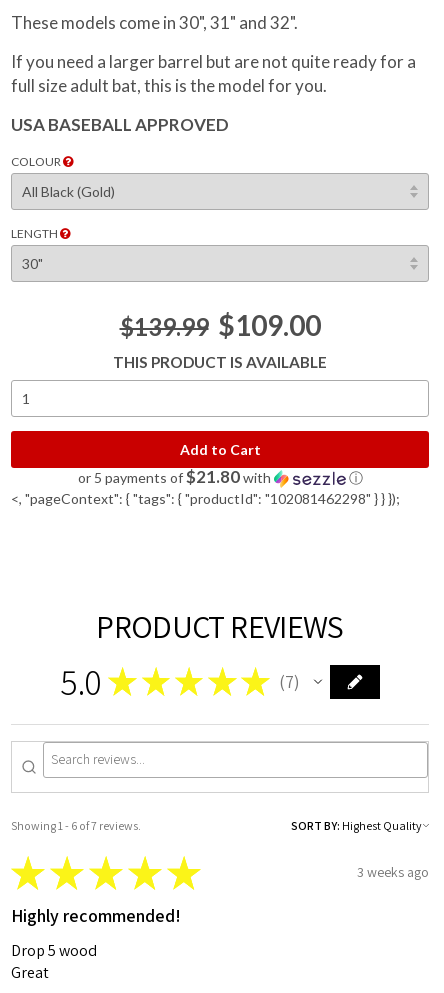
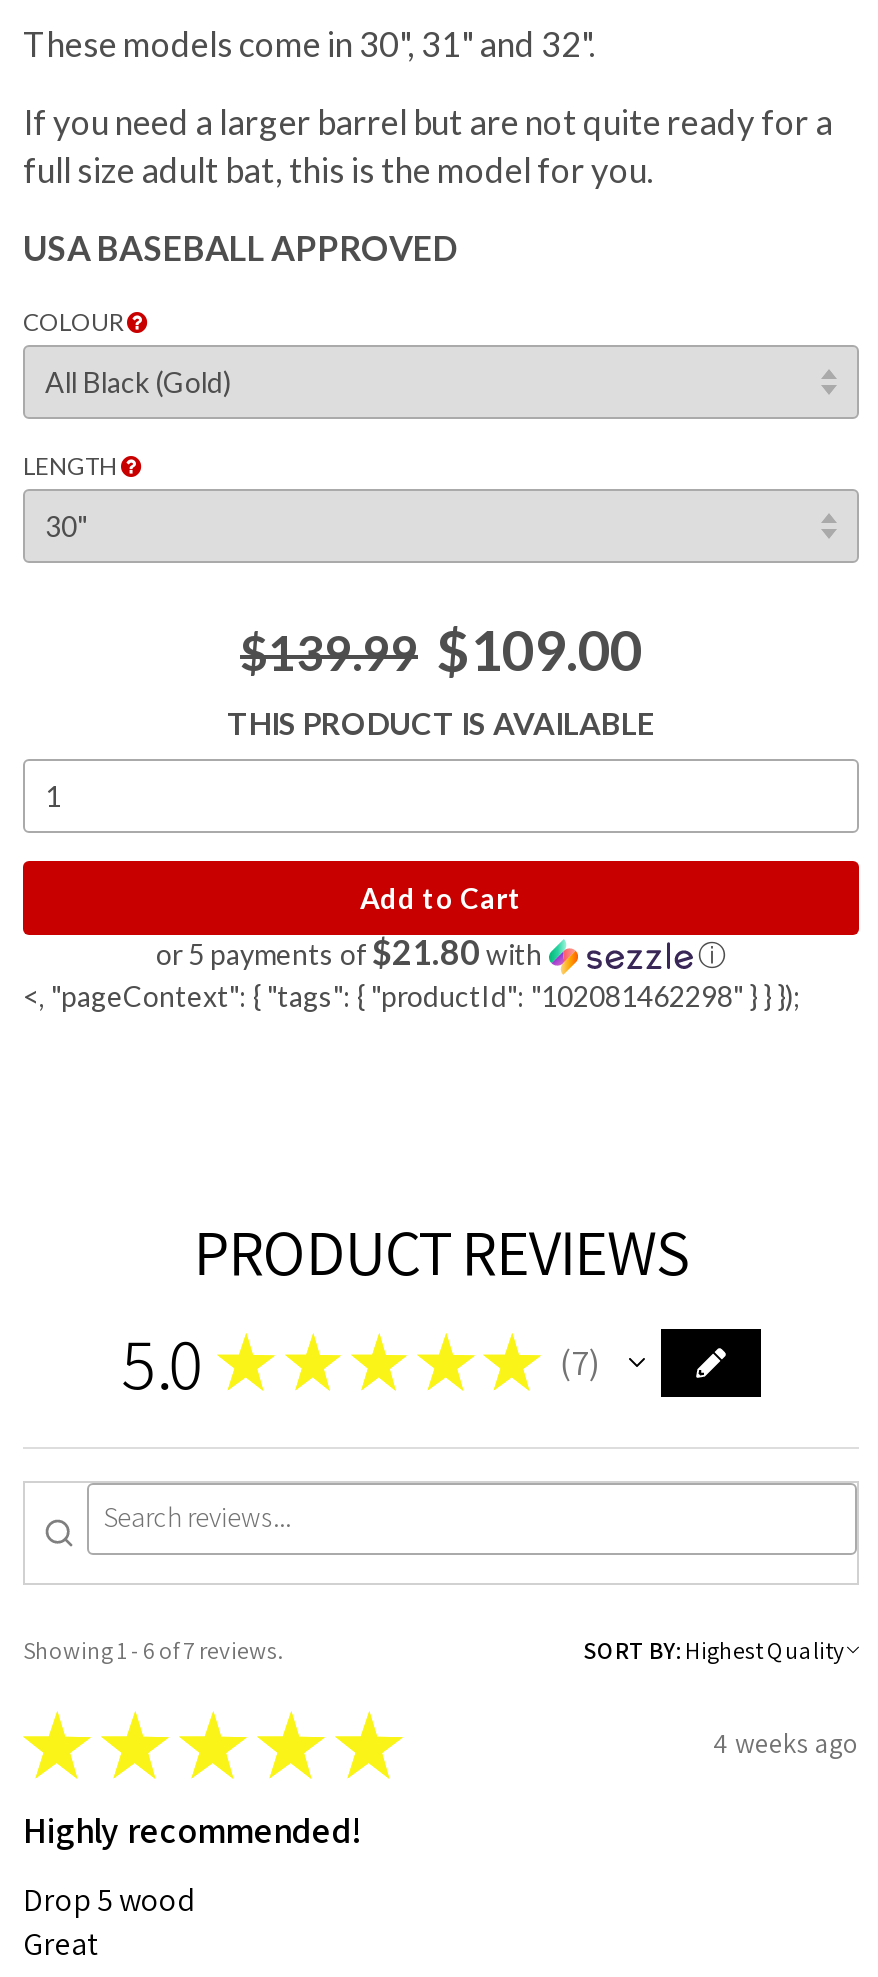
- 3 weeks ago
+ 4 weeks ago
